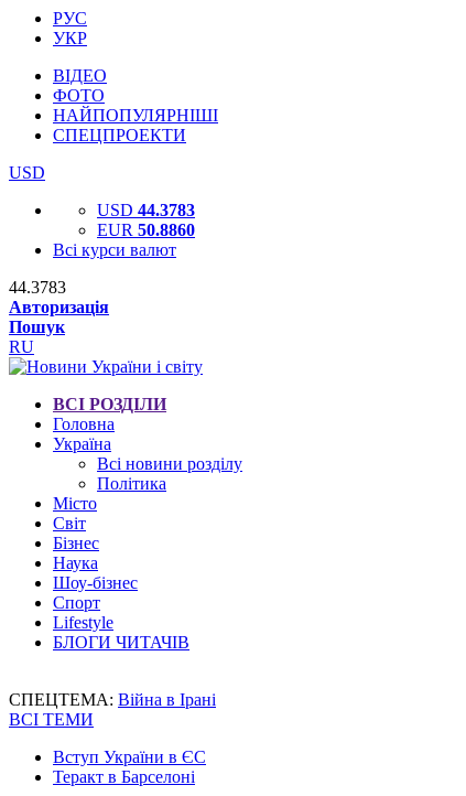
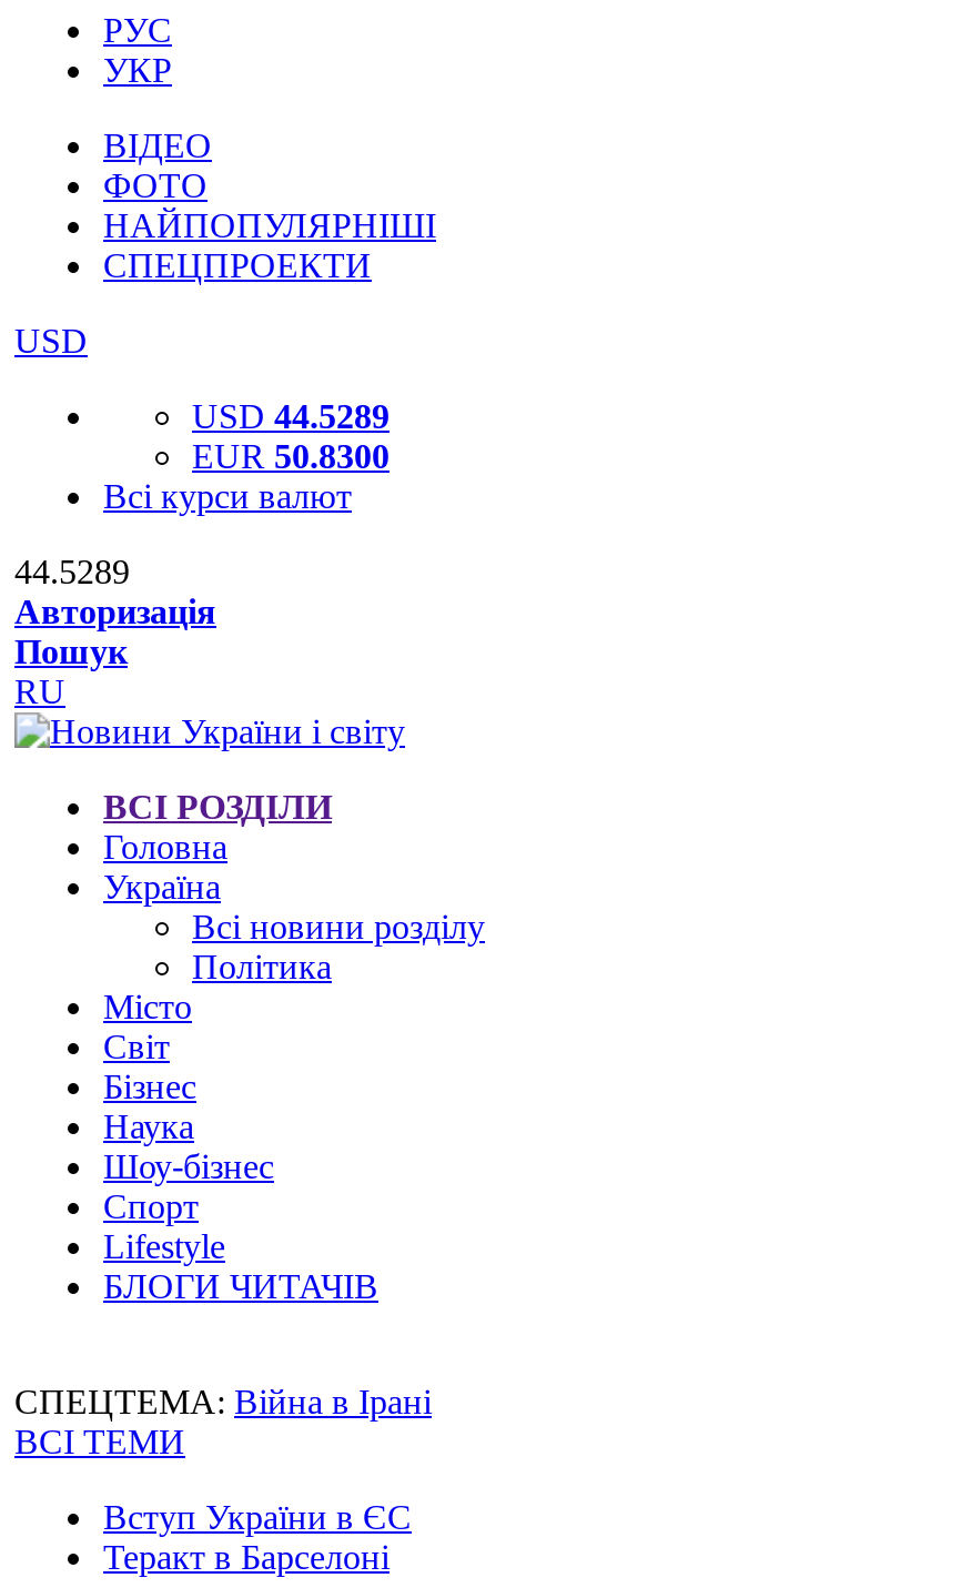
- USD 44.3783
+ USD 44.5289

- EUR 50.8860
+ EUR 50.8300

- 44.3783
+ 44.5289
